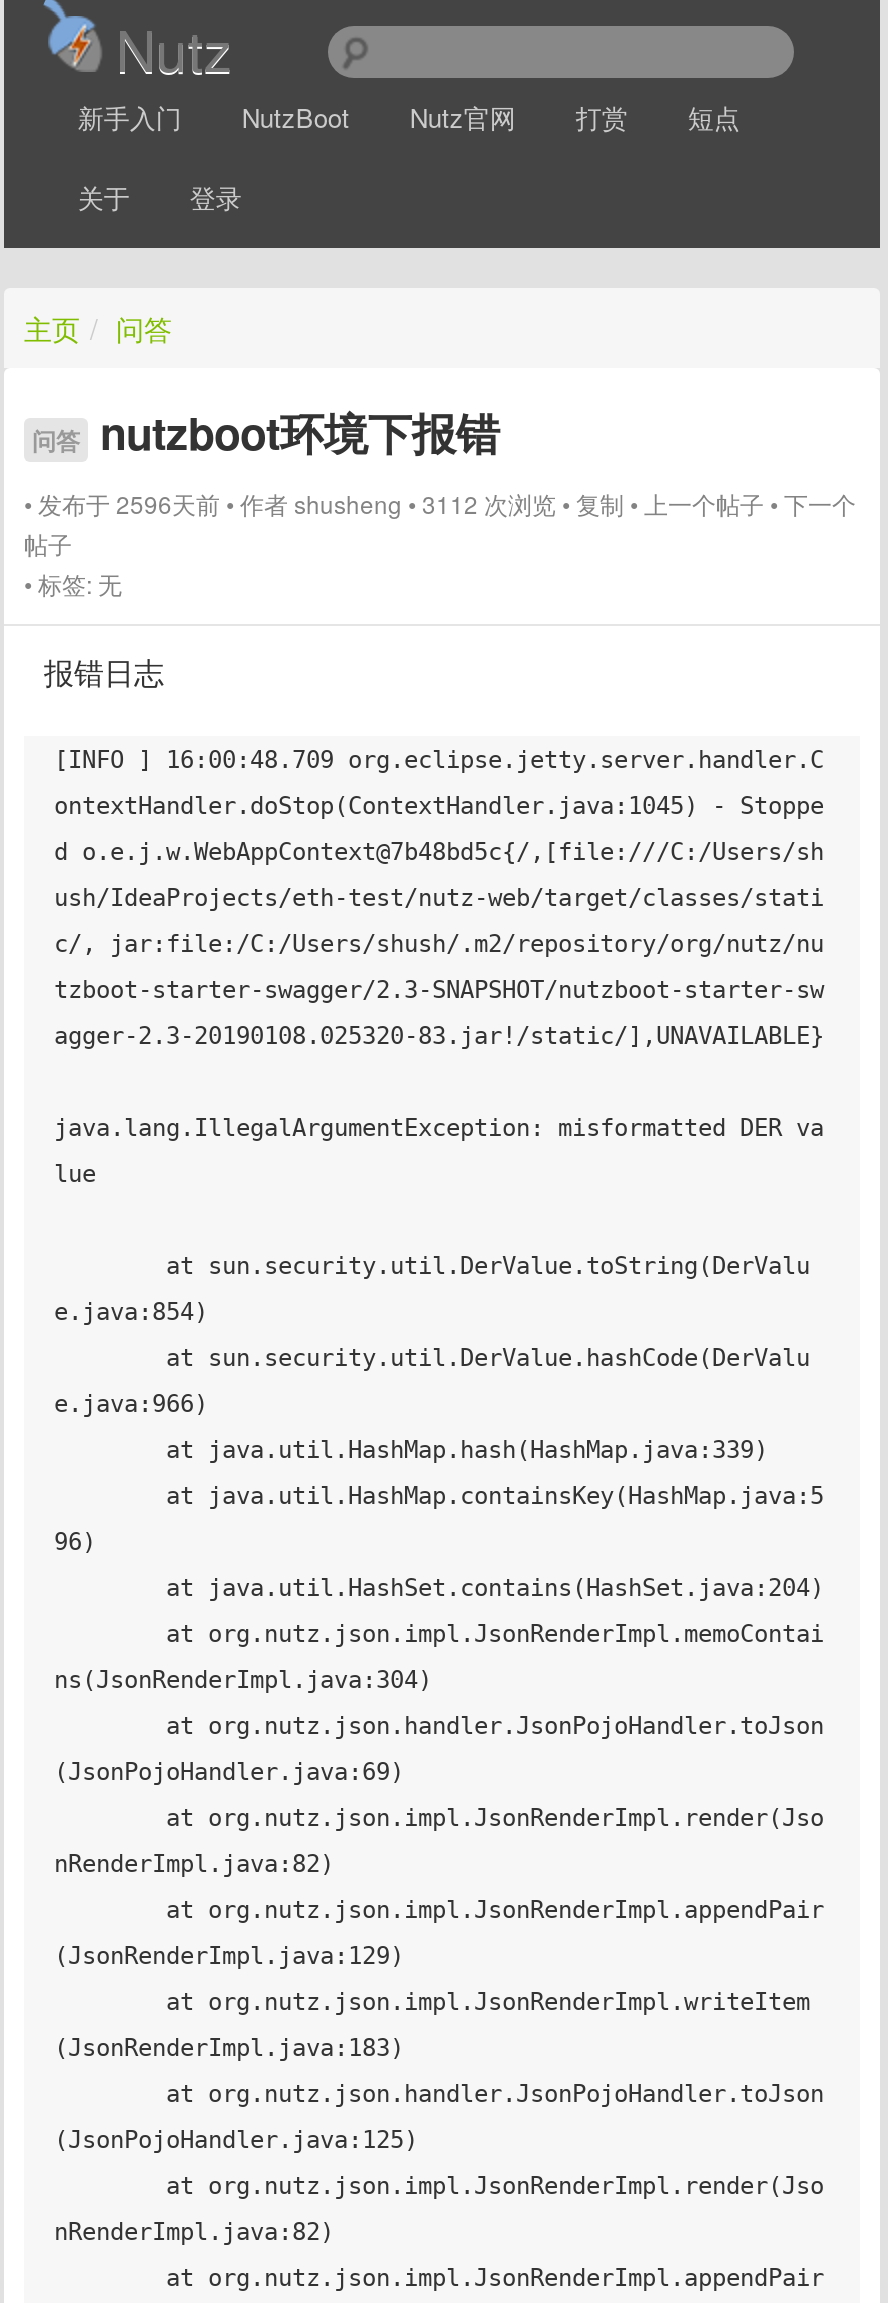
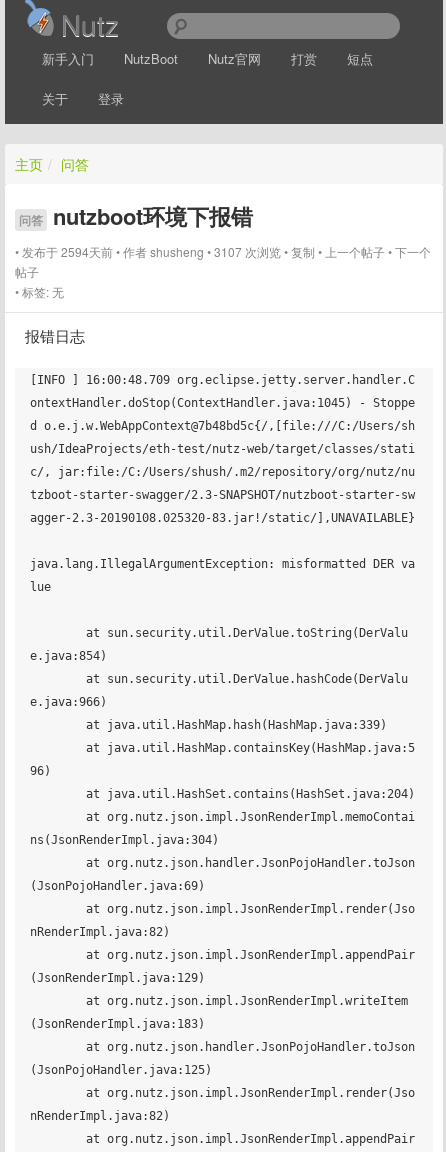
- 发布于 2596天前 作者shusheng 3112 次浏览 复制 上一个帖子 下一个
+ 发布于 2594天前 作者shusheng 3107 次浏览 复制 上一个帖子 下一个
